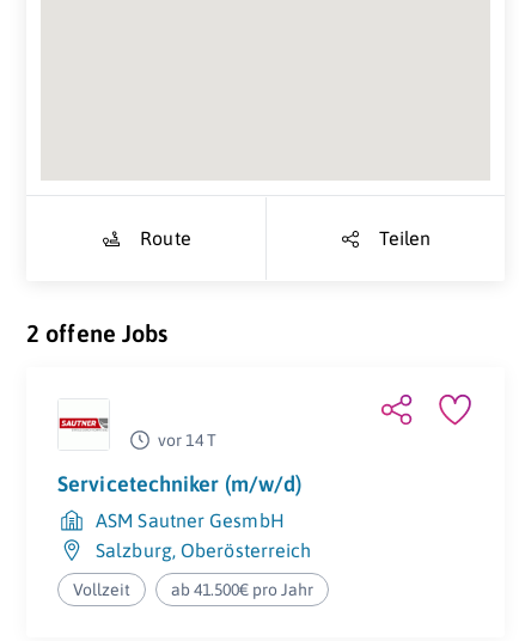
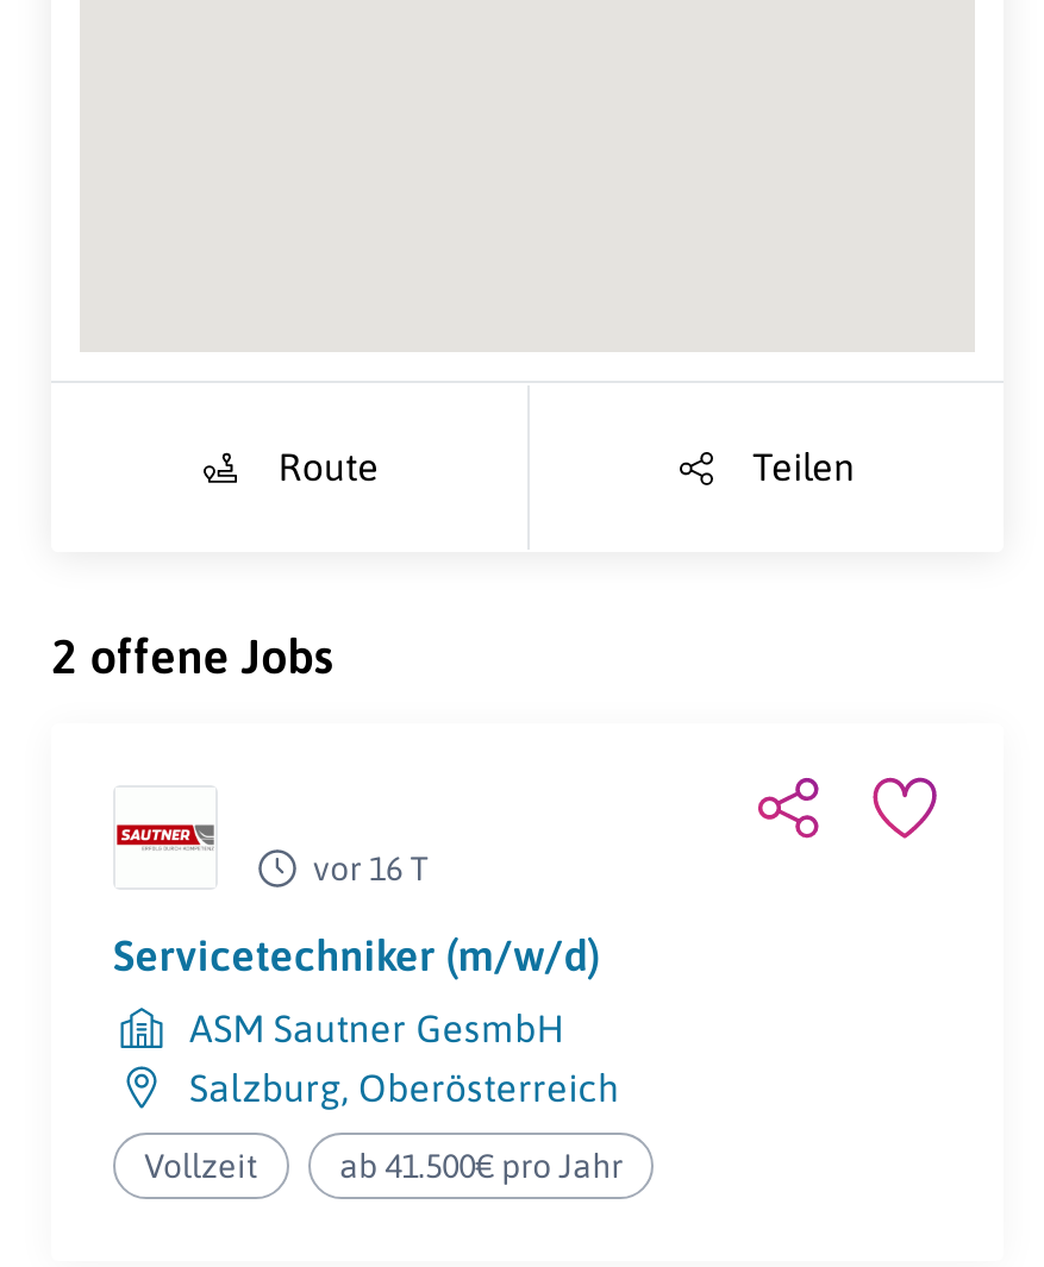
- vor 14 T
+ vor 16 T
